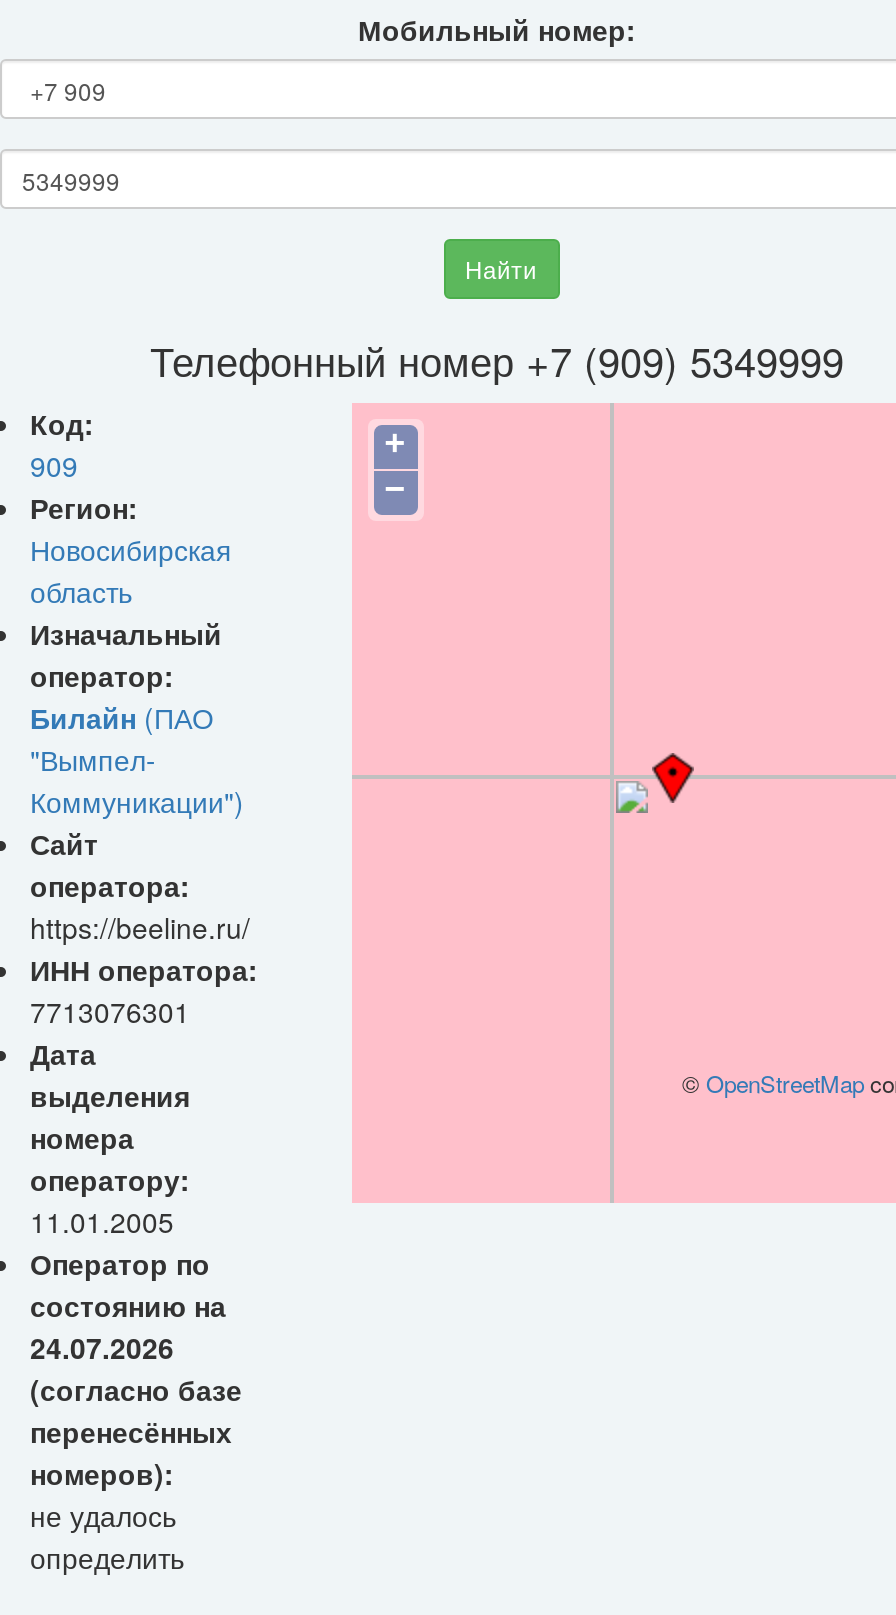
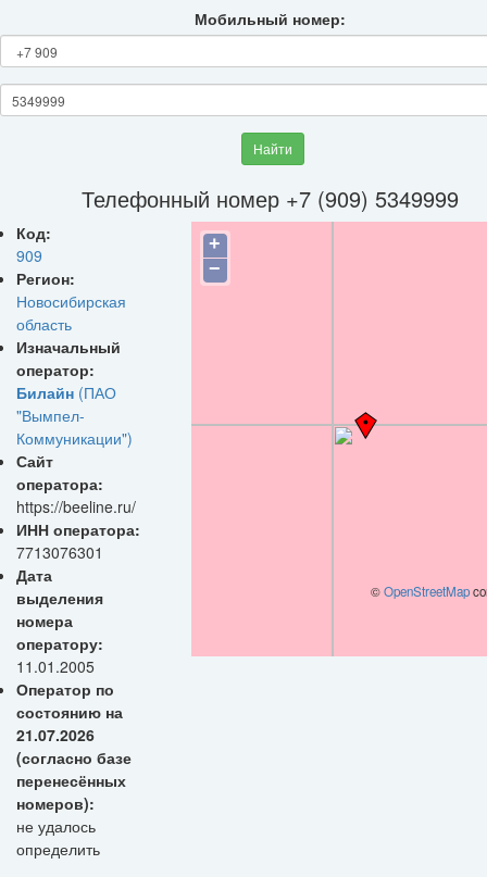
- 24.07.2026
+ 21.07.2026
